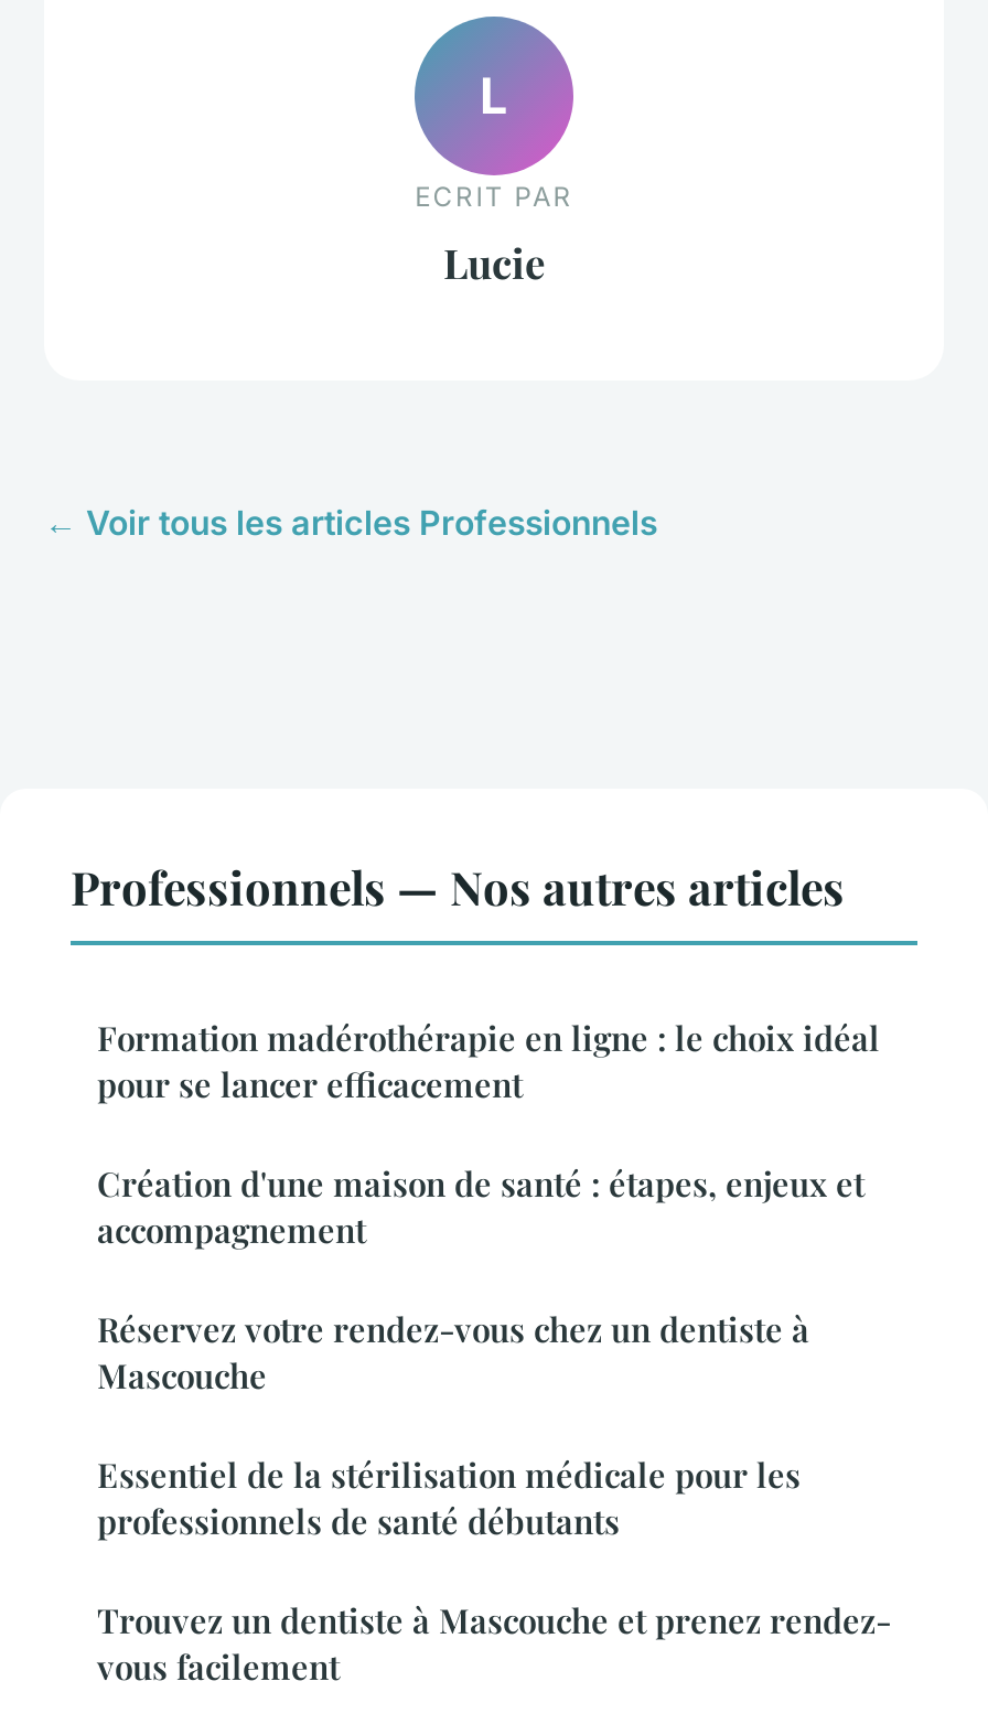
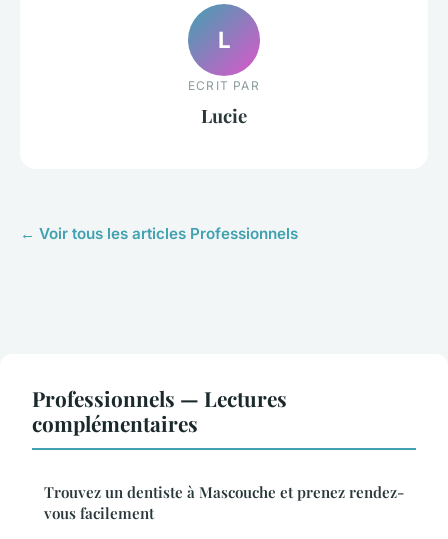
- Professionnels — Nos autres articles
- Formation madérothérapie en ligne : le choix idéal
- pour se lancer efficacement
- Création d'une maison de santé : étapes, enjeux et
- accompagnement
- Réservez votre rendez-vous chez un dentiste à
- Mascouche
- Essentiel de la stérilisation médicale pour les
- professionnels de santé débutants
+ Professionnels — Lectures
+ complémentaires
